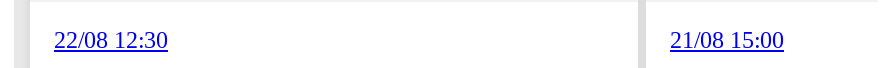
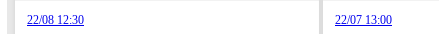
- 21/08 15:00
+ 22/07 13:00
